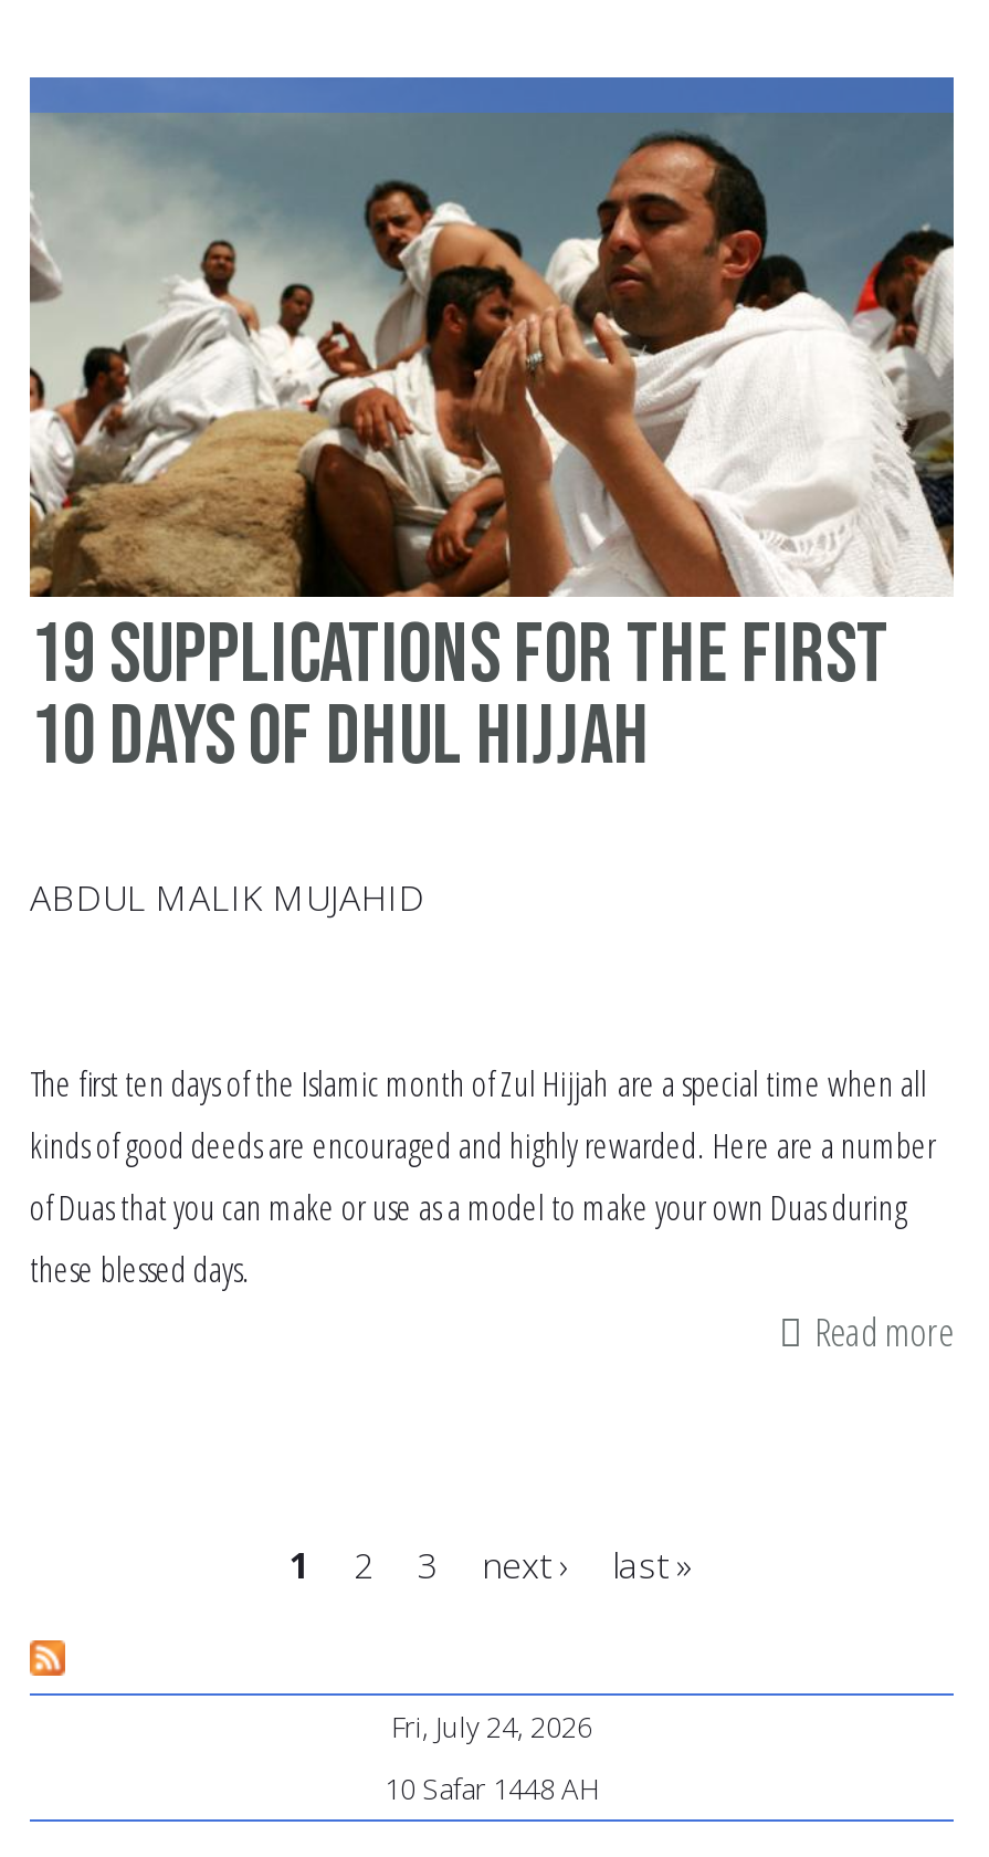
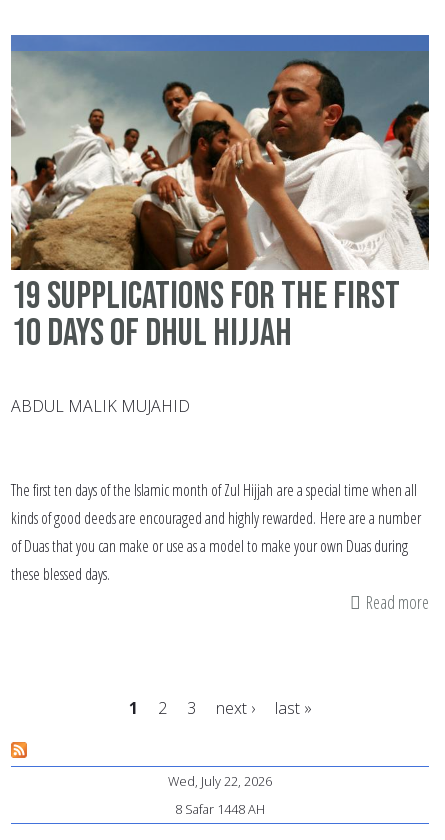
- Fri, July 24, 2026
+ Wed, July 22, 2026

- 10 Safar 1448 AH
+ 8 Safar 1448 AH
